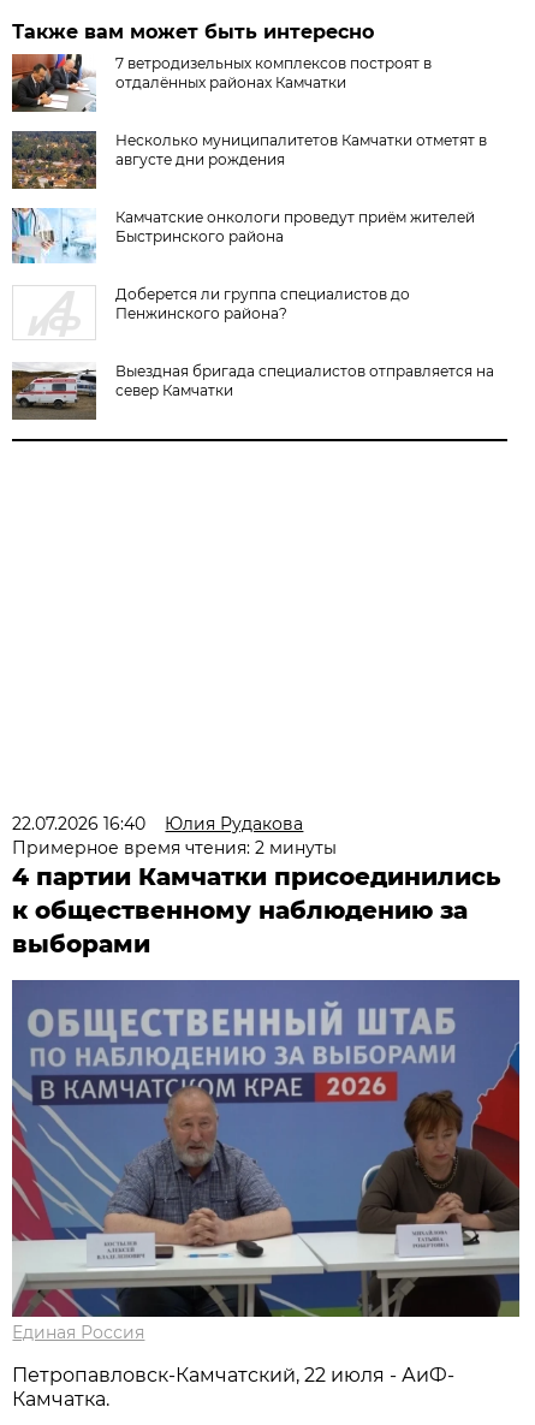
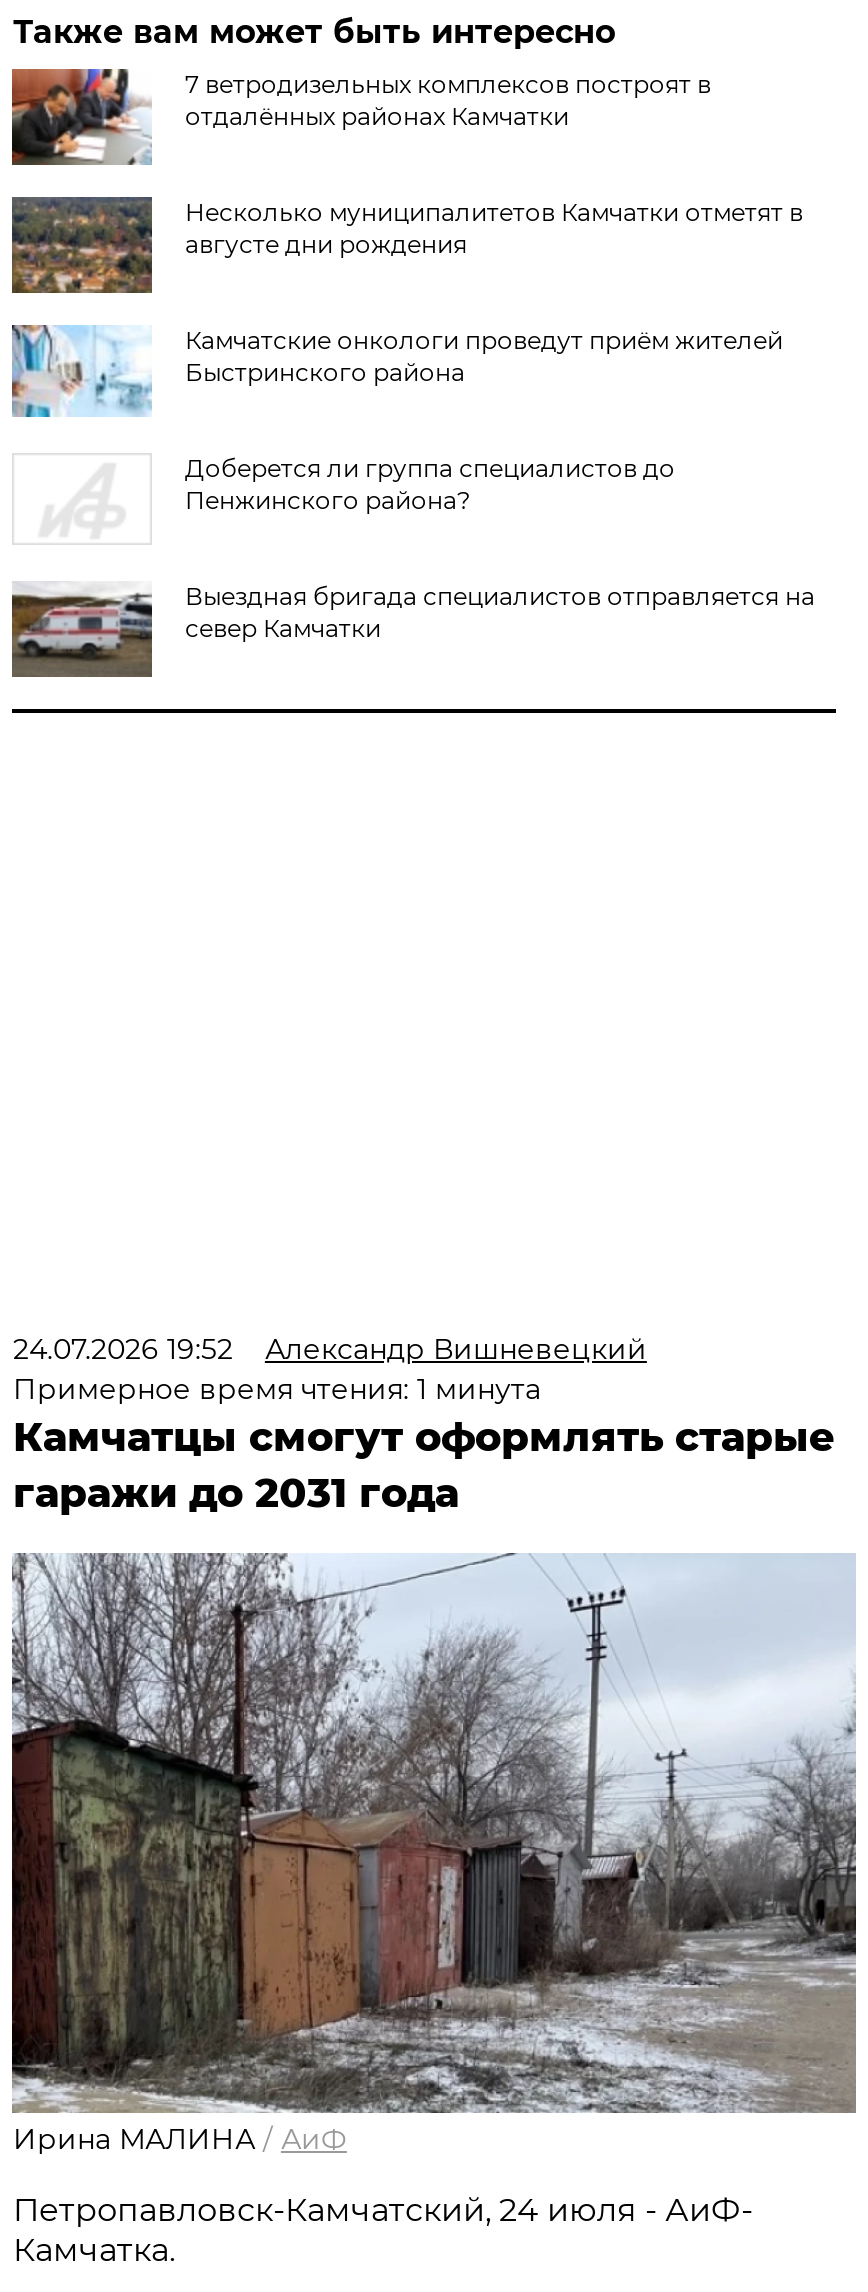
- 22.07.2026 16:40
- Юлия Рудакова
- Примерное время чтения: 2 минуты
- 4 партии Камчатки присоединились
- к общественному наблюдению за
- выборами
+ 24.07.2026 19:52
+ Александр Вишневецкий
+ Примерное время чтения: 1 минута
+ Камчатцы смогут оформлять старые
+ гаражи до 2031 года

- [image]
- Единая Россия
+ [image]
+ Ирина МАЛИНА / АиФ

- Петропавловск-Камчатский, 22 июля - АиФ-
+ Петропавловск-Камчатский, 24 июля - АиФ-
